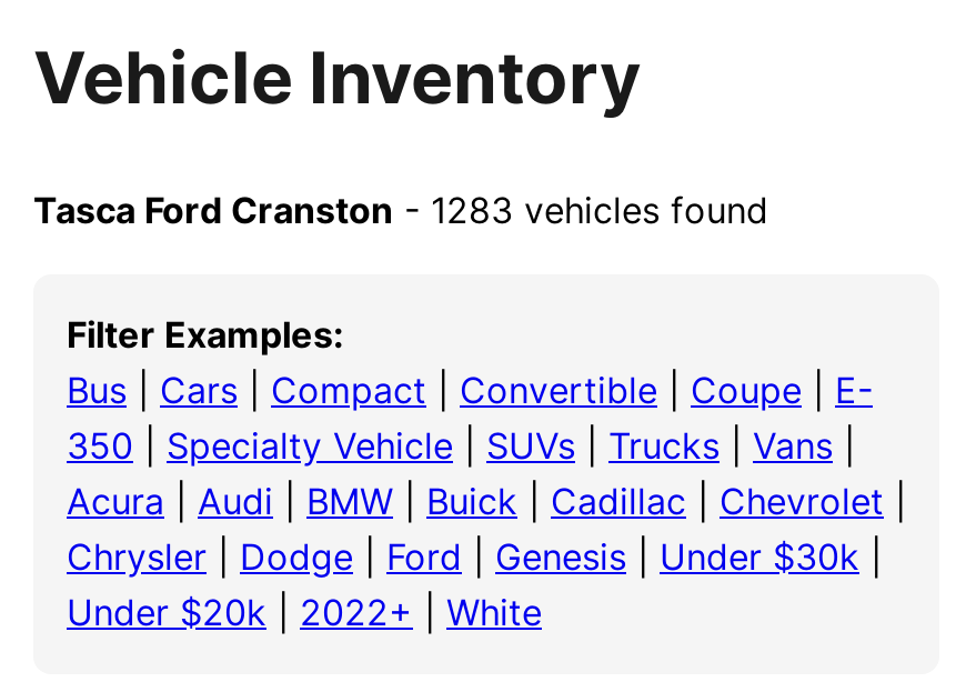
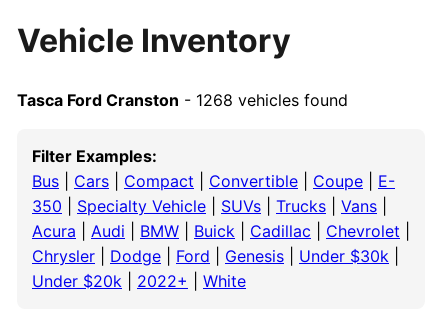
- Tasca Ford Cranston - 1283 vehicles found
+ Tasca Ford Cranston - 1268 vehicles found
